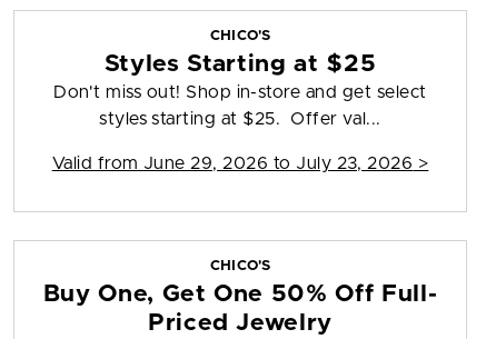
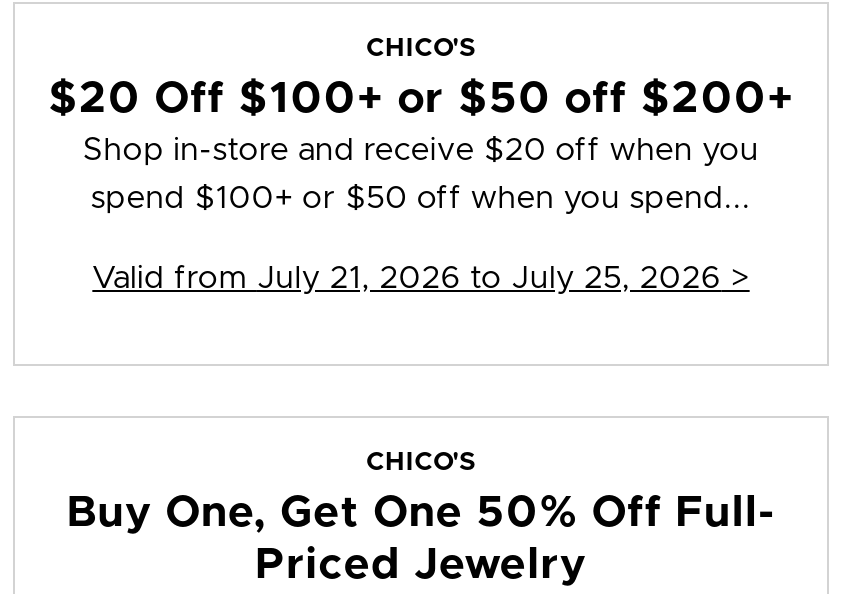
- Styles Starting at $25
- Don't miss out! Shop in-store and get select
+ $20 Off $100+ or $50 off $200+
+ Shop in-store and receive $20 off when you

- styles starting at $25. Offer val...
+ spend $100+ or $50 off when you spend...

- Valid from June 29, 2026 to July 23, 2026 >
+ Valid from July 21, 2026 to July 25, 2026 >
